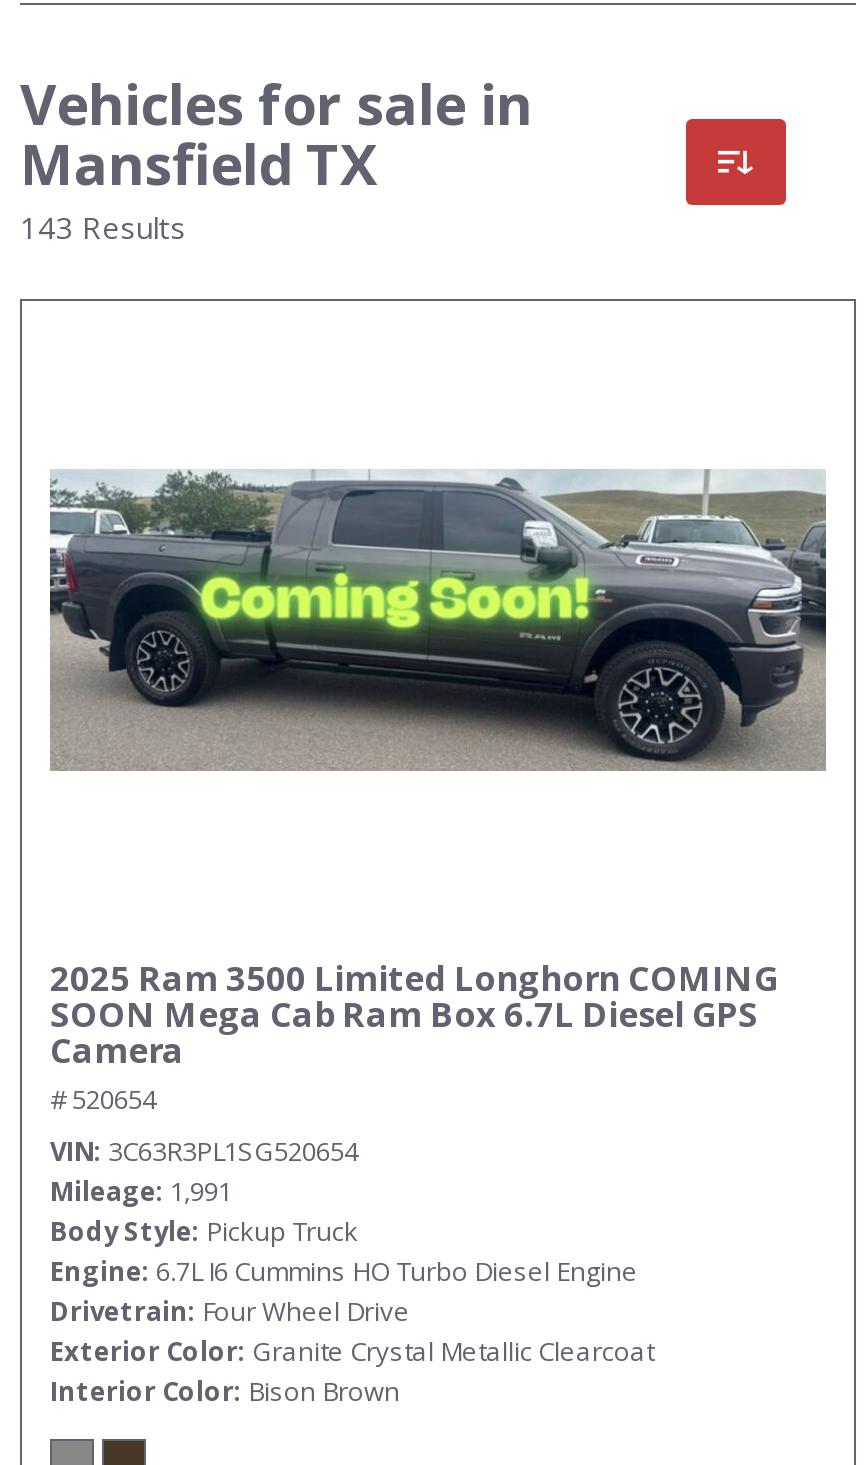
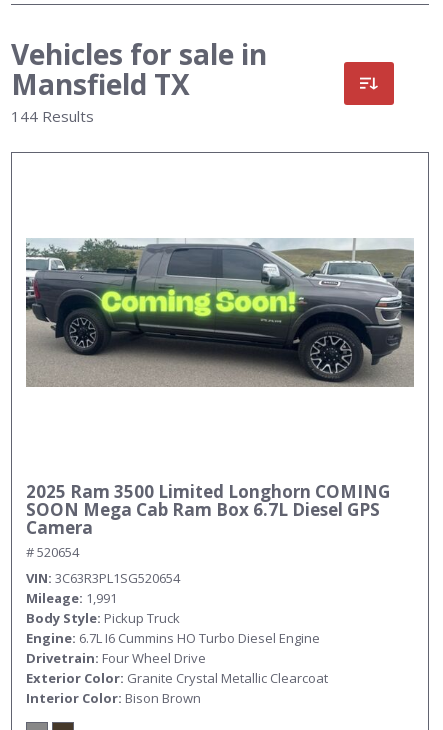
- 143 Results
+ 144 Results
